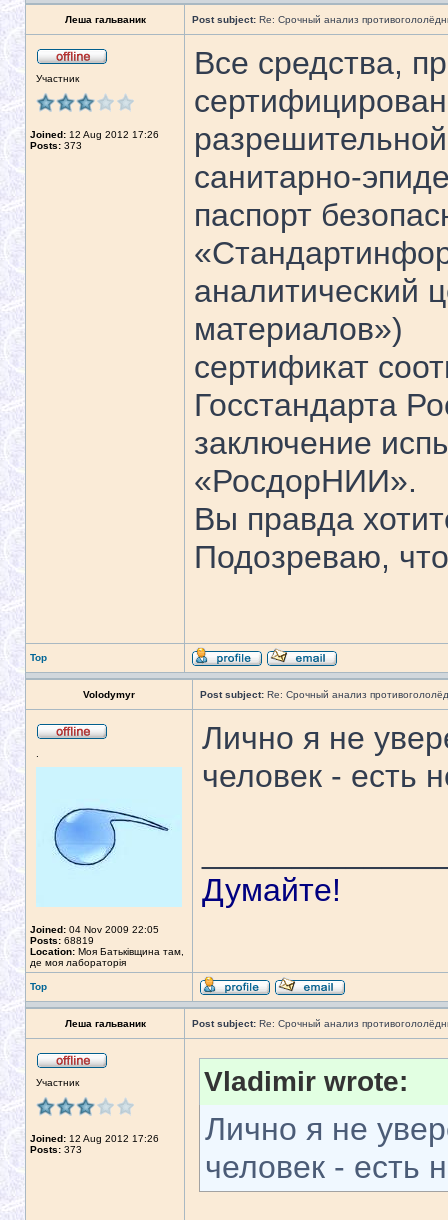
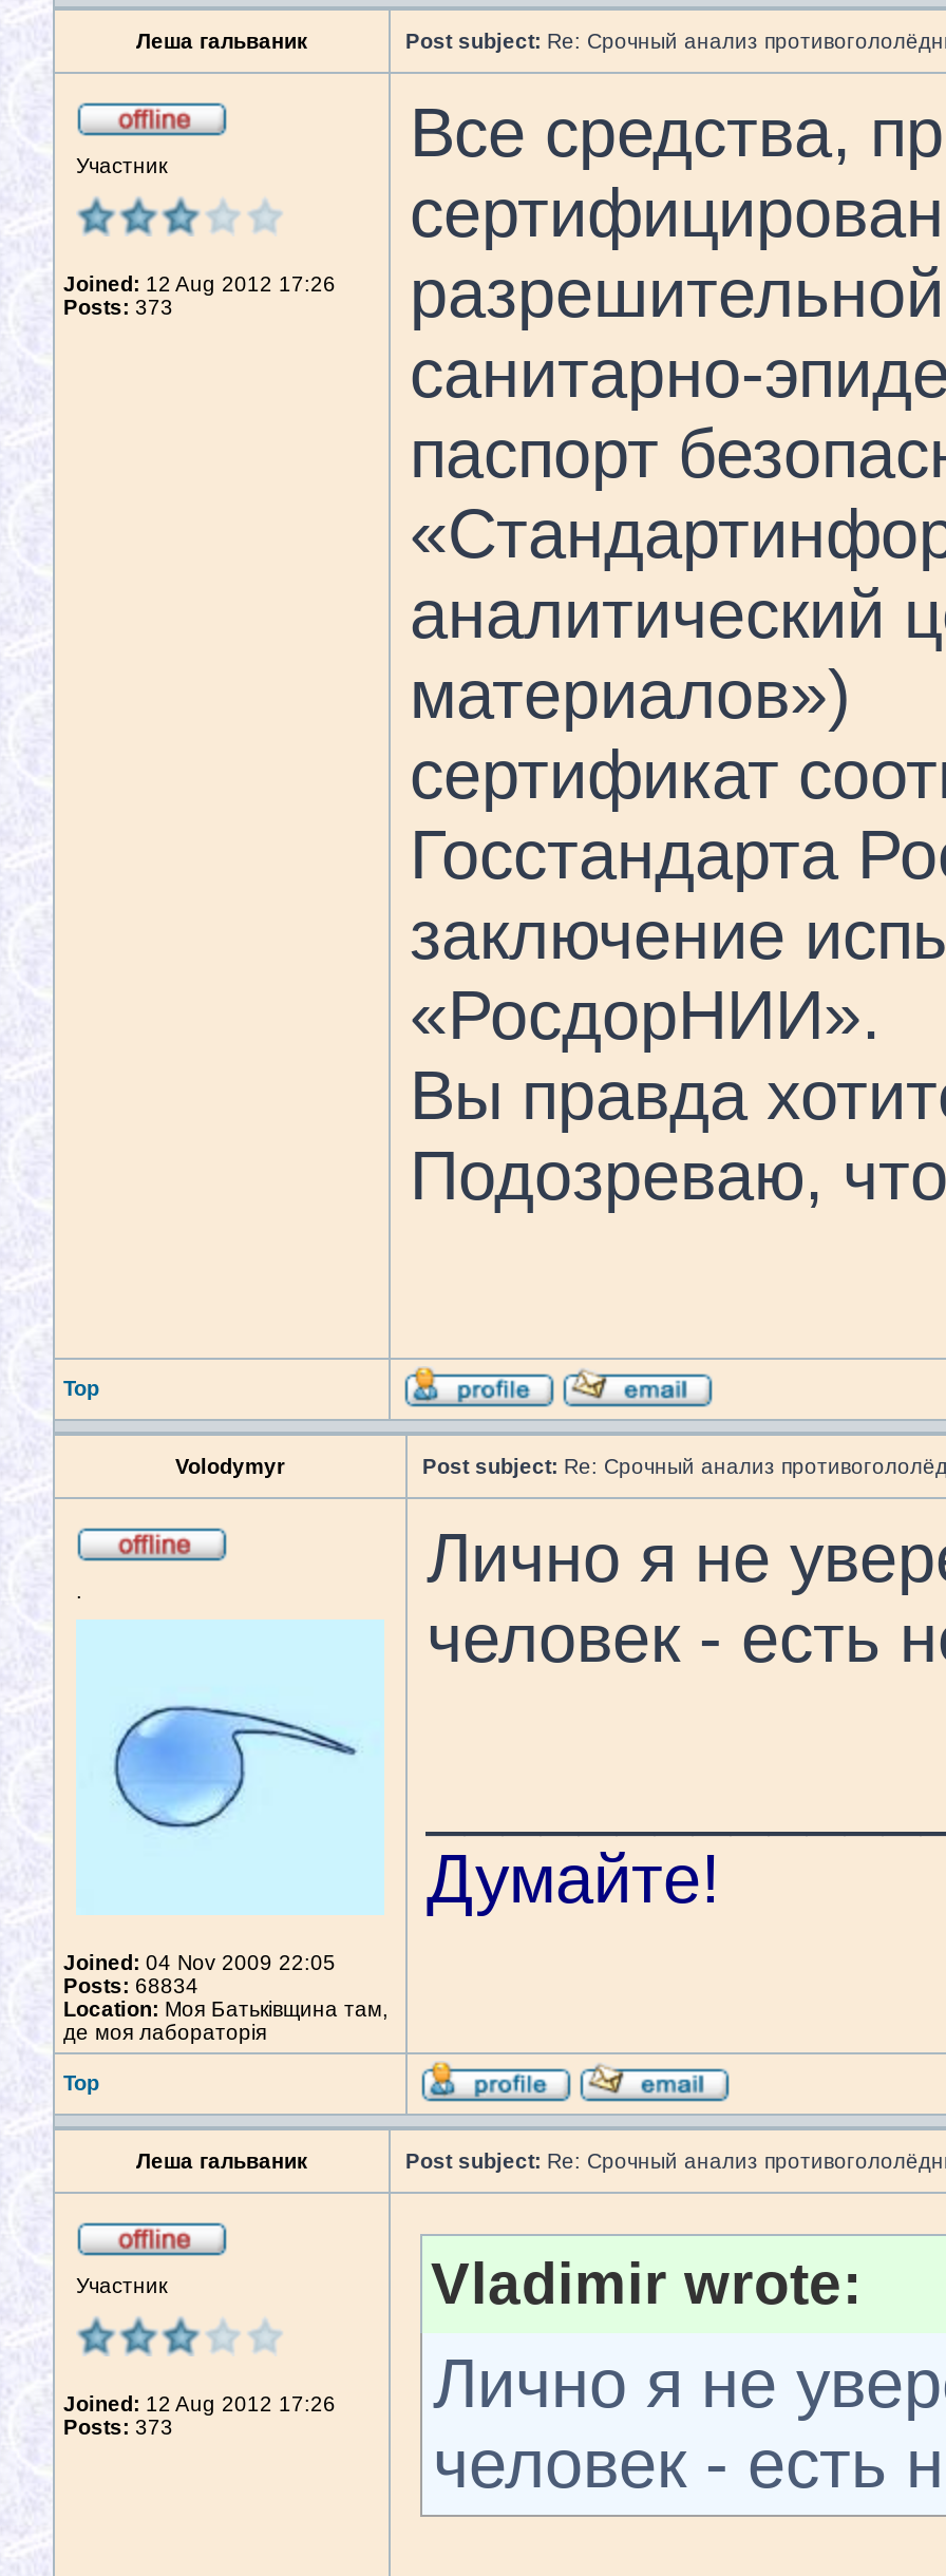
- Posts: 68819
+ Posts: 68834
